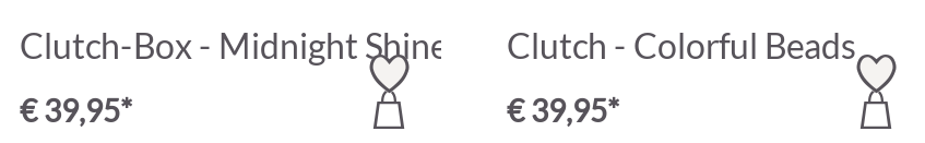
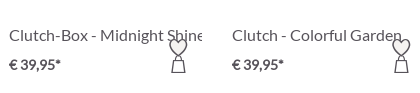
- Clutch - Colorful Beads
+ Clutch - Colorful Garden
